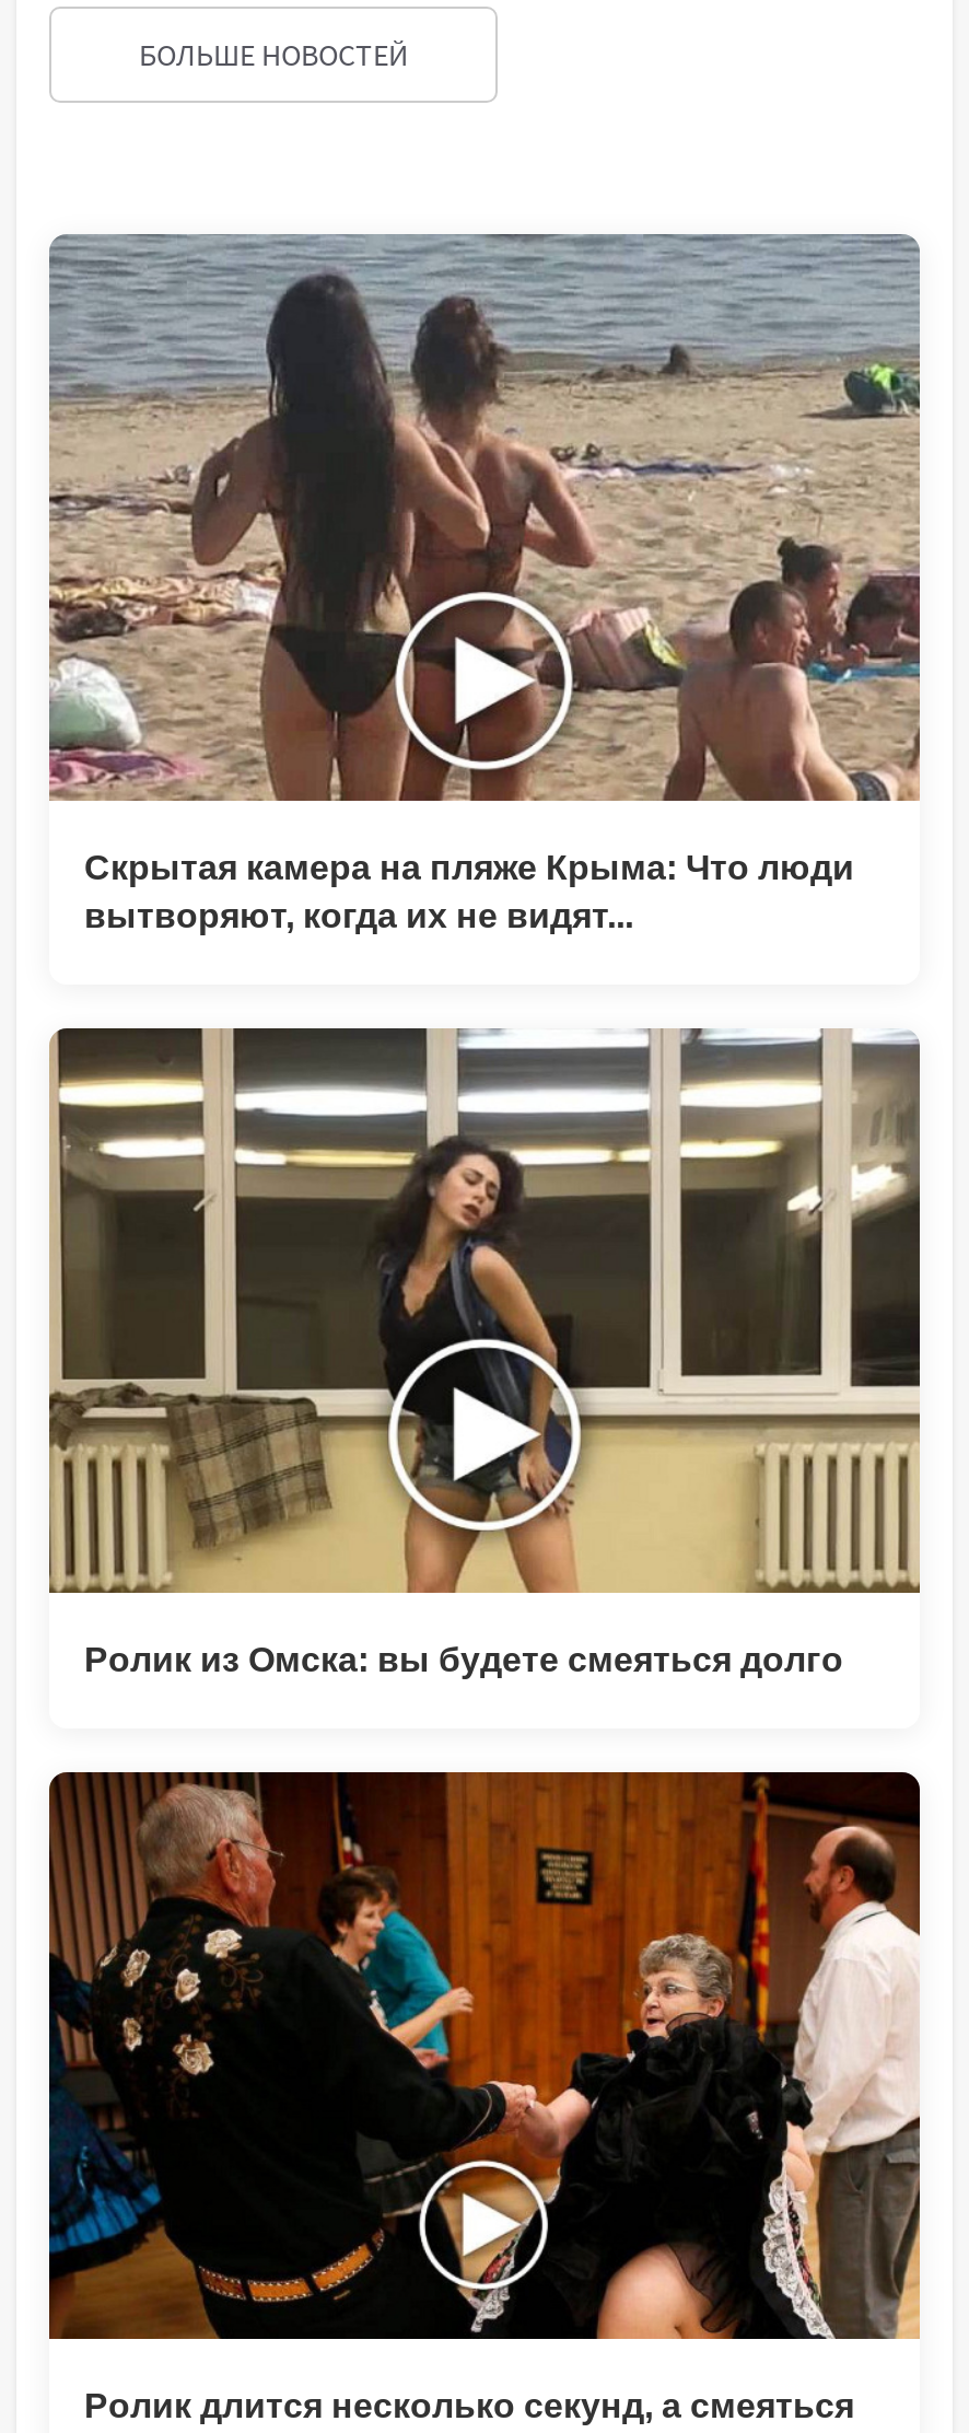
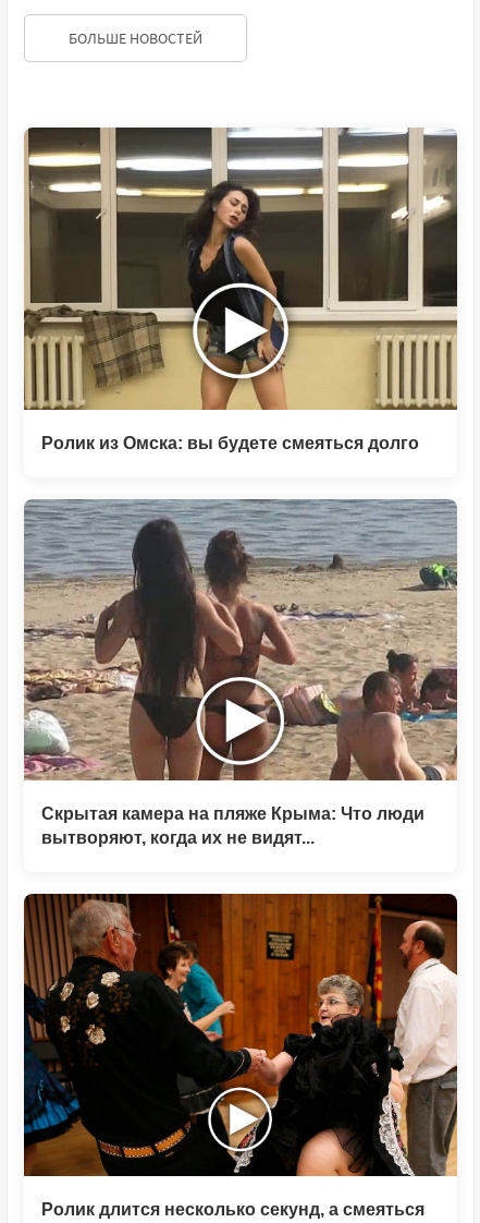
moved down: [image] | Скрытая камера на пляже Крыма: Что люди | вытворяют, когда их не видят...

moved up: [image] | Ролик из Омска: вы будете смеяться долго
